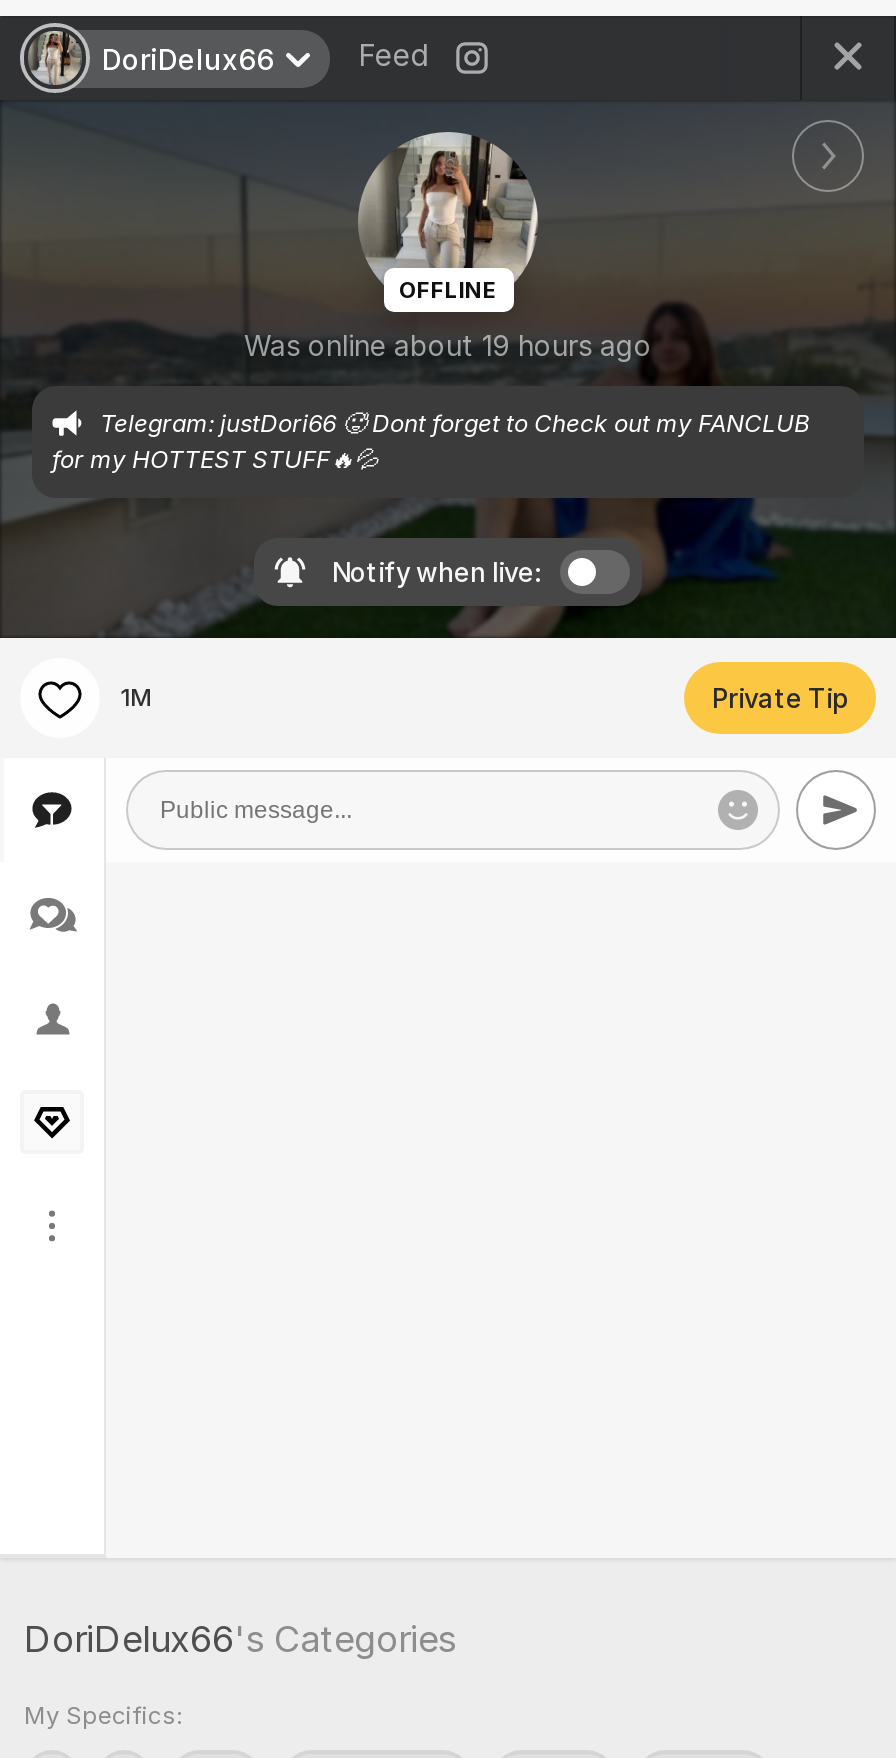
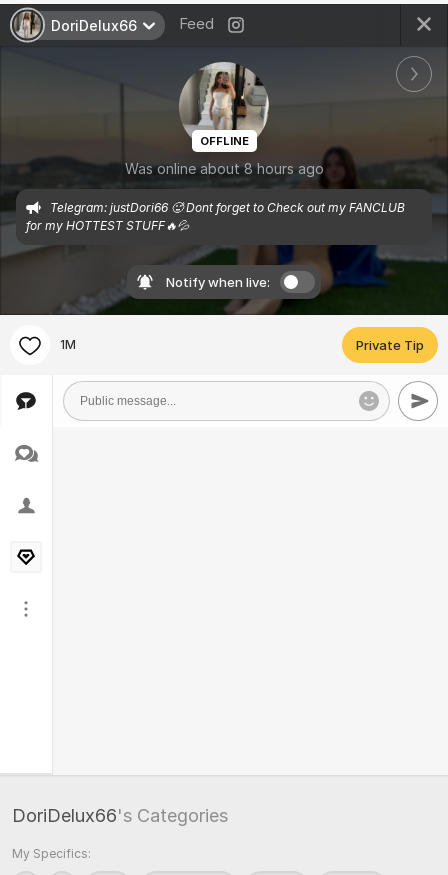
- Was online about 19 hours ago
+ Was online about 8 hours ago
